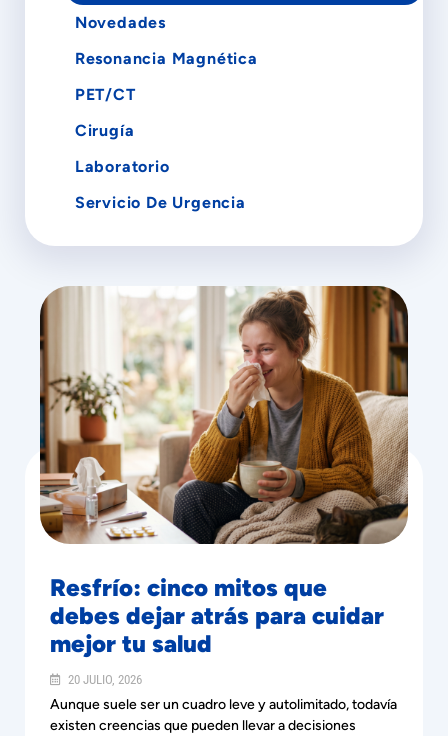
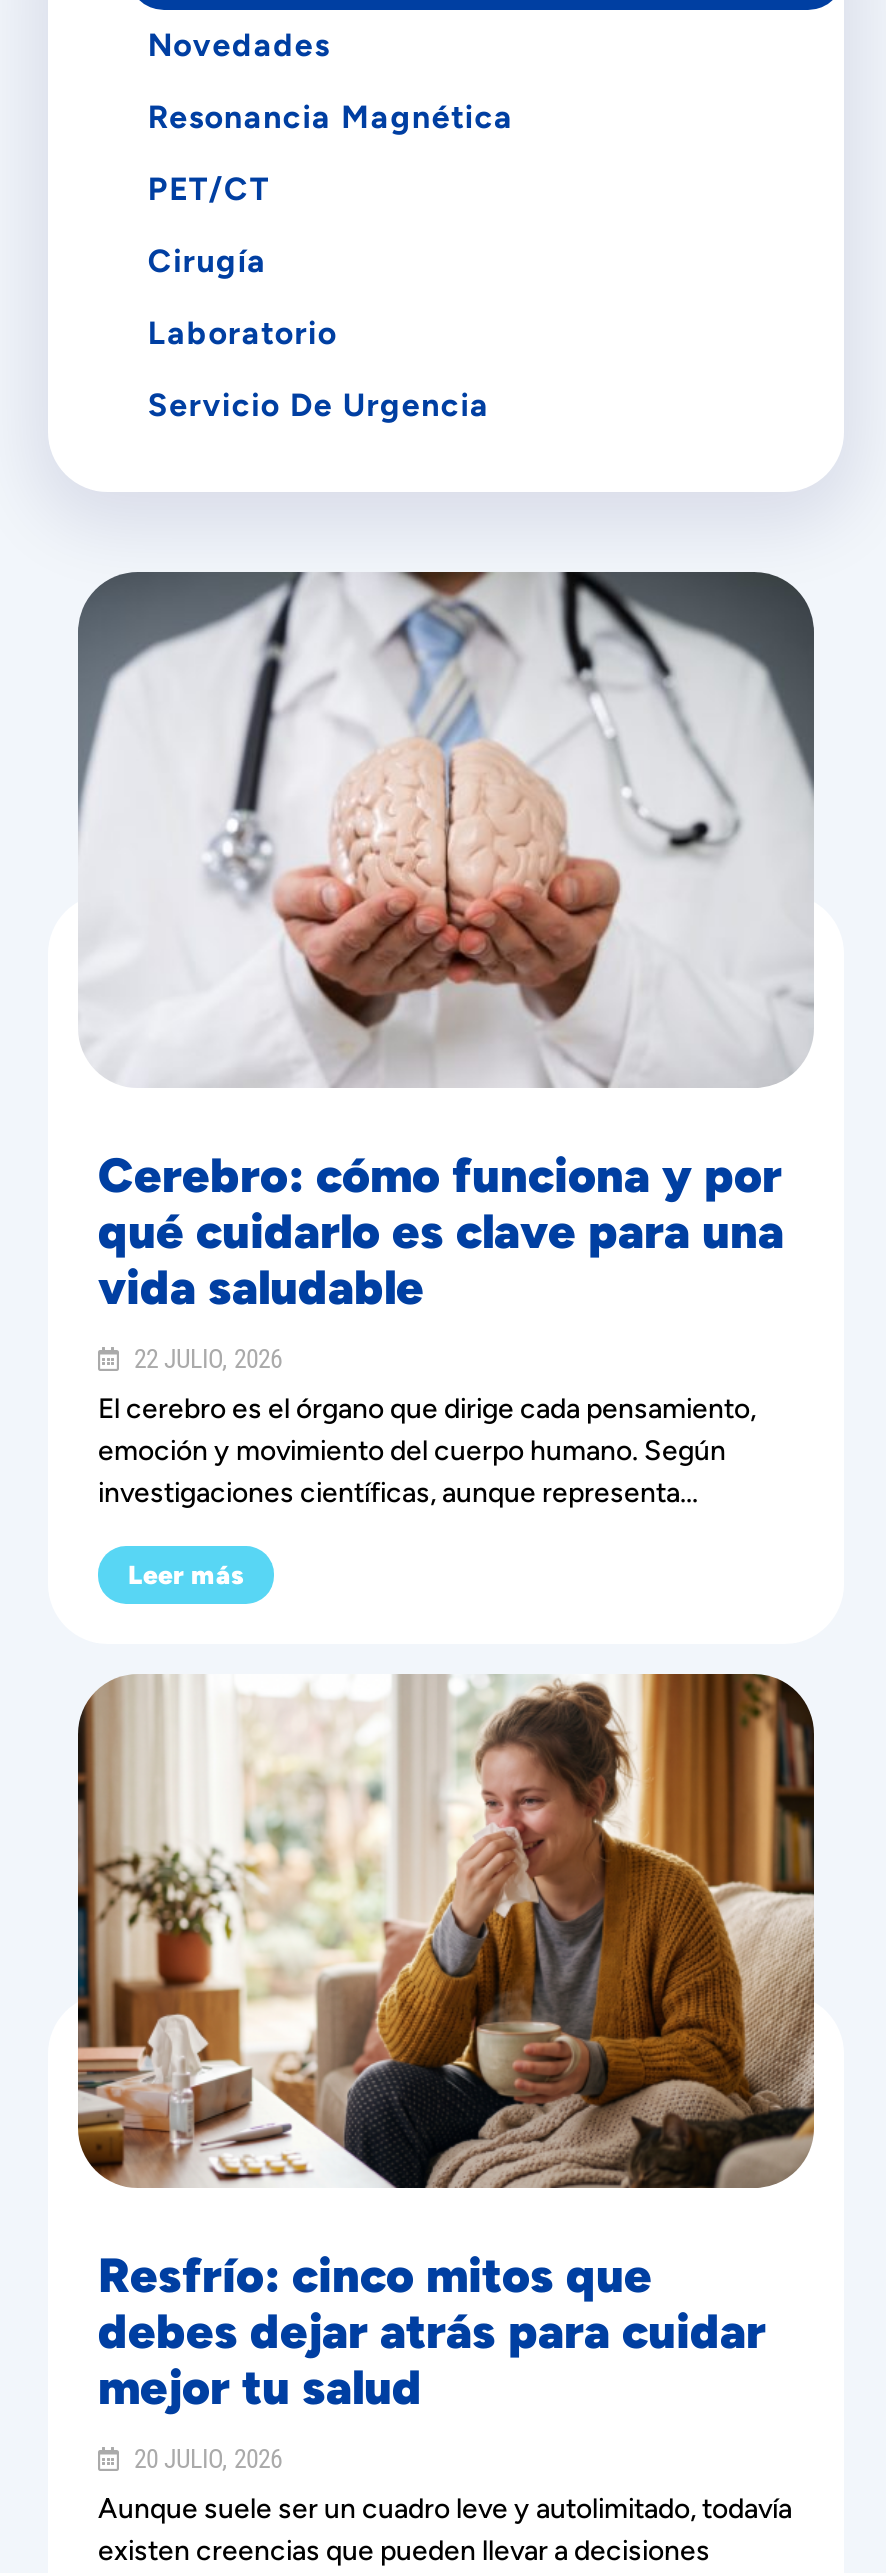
+ [image]
+ Cerebro: cómo funciona y por
+ qué cuidarlo es clave para una
+ vida saludable
+ 22 JULIO, 2026
+ El cerebro es el órgano que dirige cada pensamiento,
+ emoción y movimiento del cuerpo humano. Según
+ investigaciones científicas, aunque representa...
+ Leer más
